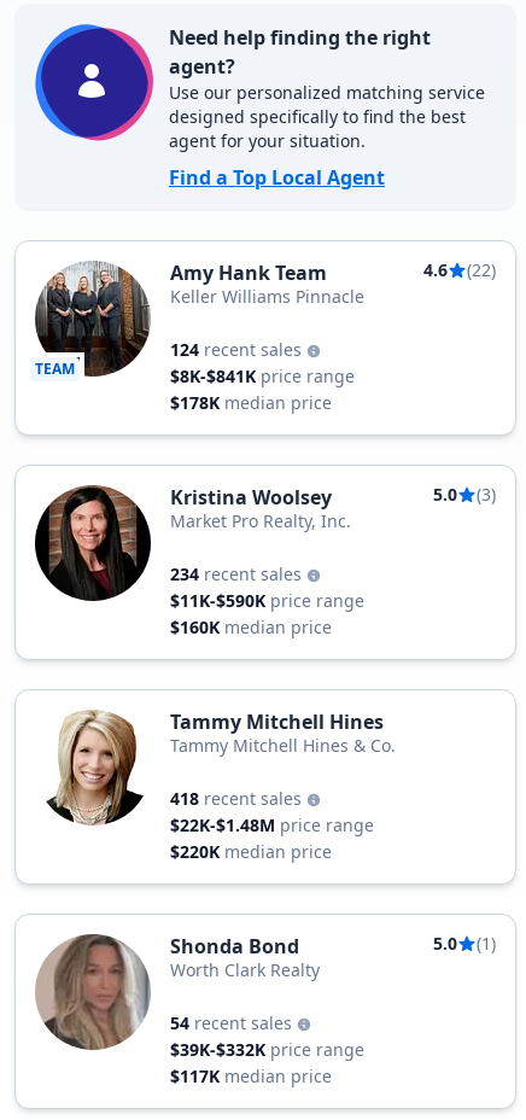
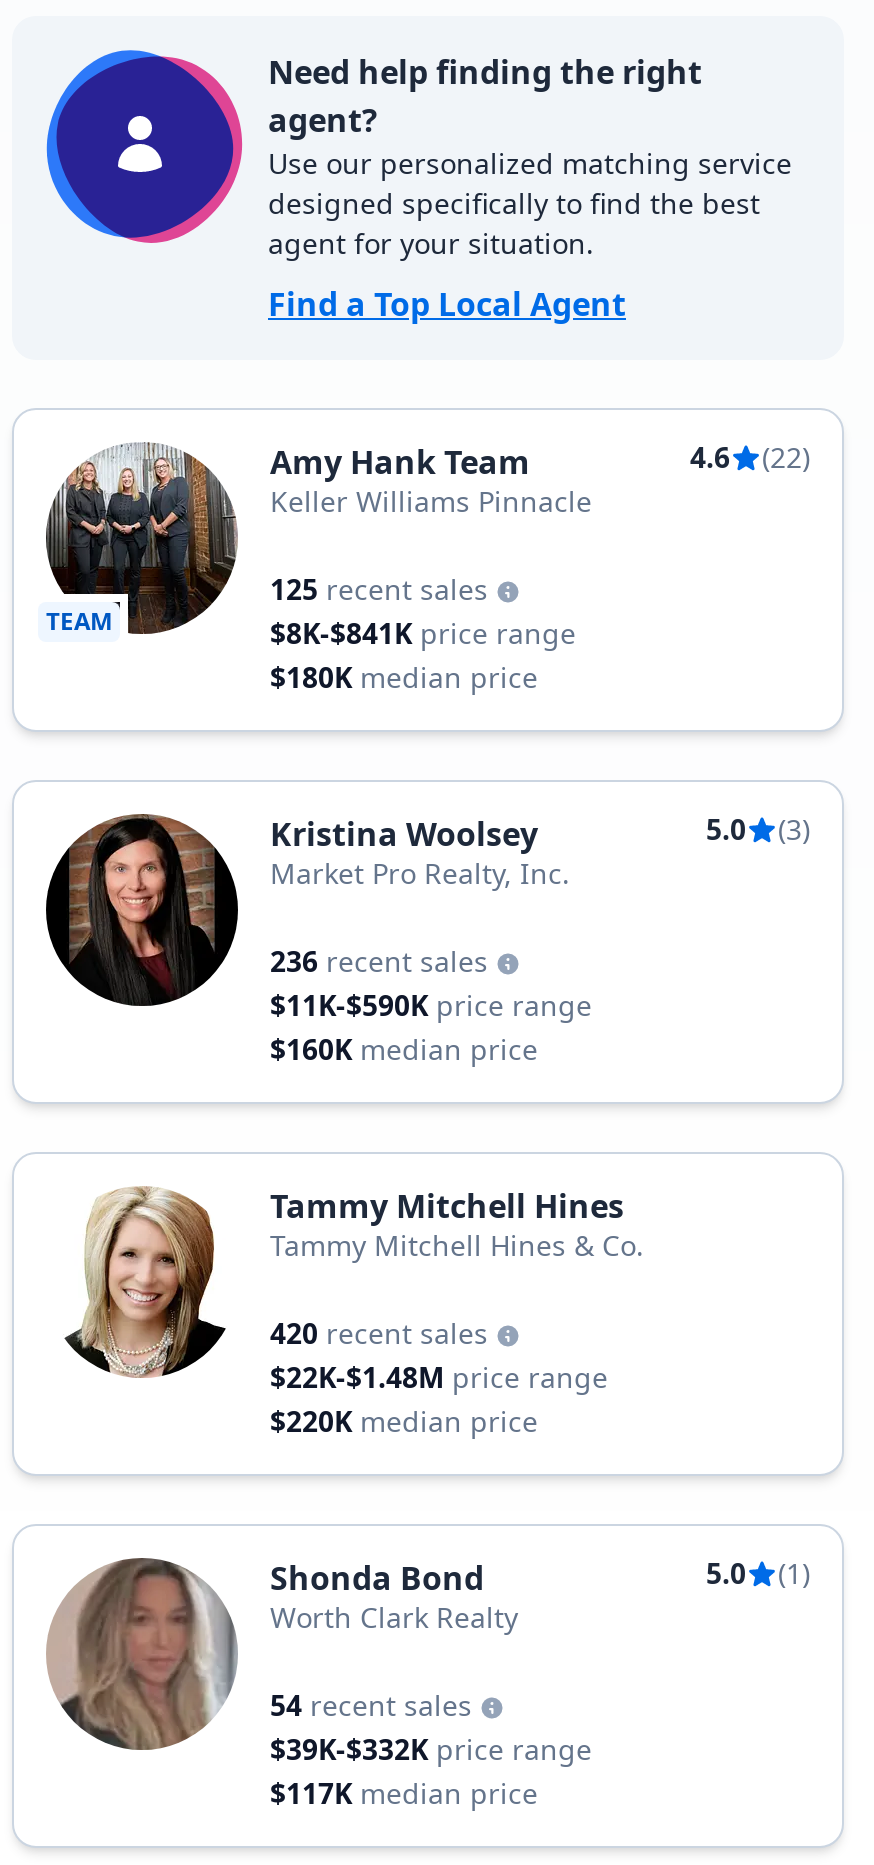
- 124 recent sales
+ 125 recent sales

- $178K median price
+ $180K median price

- 234 recent sales
+ 236 recent sales

- 418 recent sales
+ 420 recent sales
